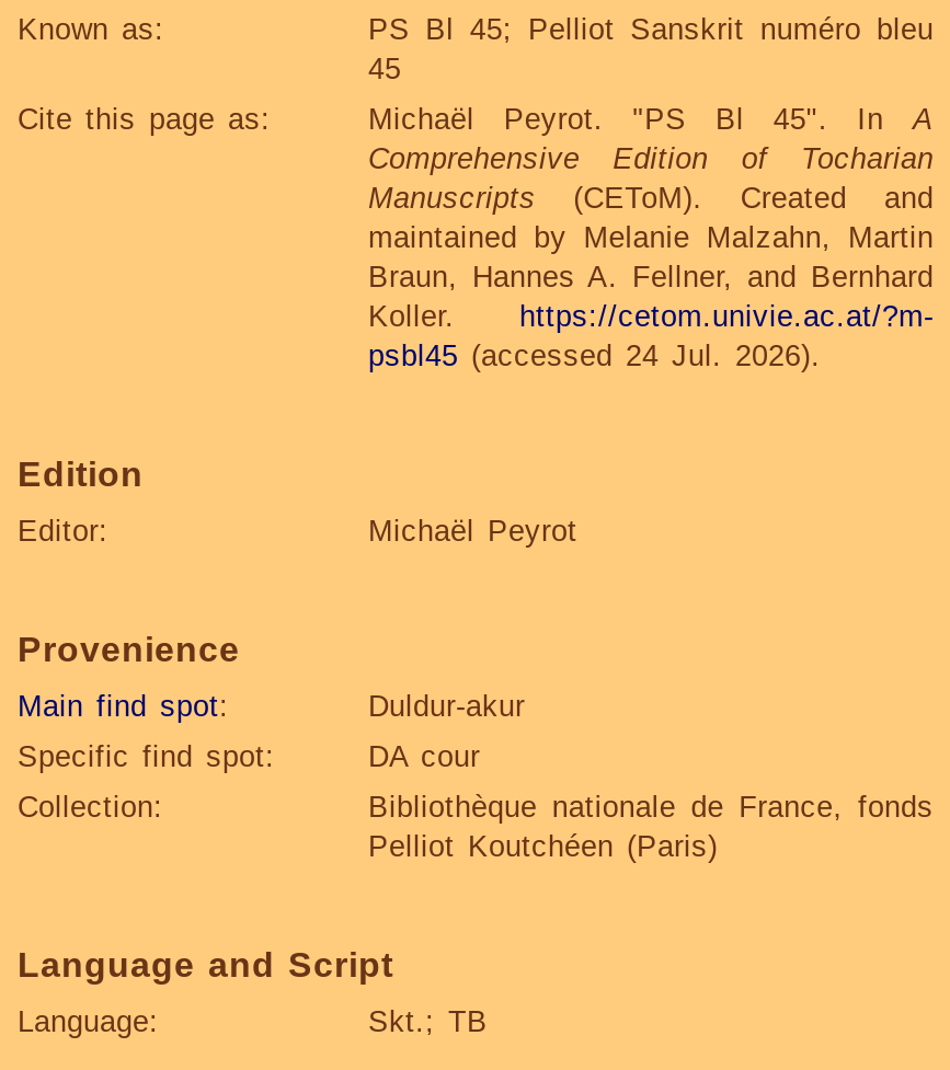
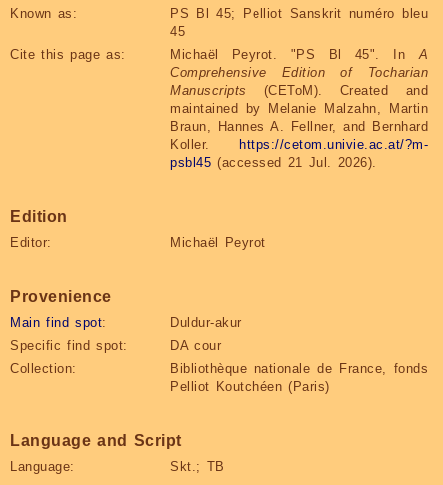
- psbl45 (accessed 24 Jul. 2026).
+ psbl45 (accessed 21 Jul. 2026).
